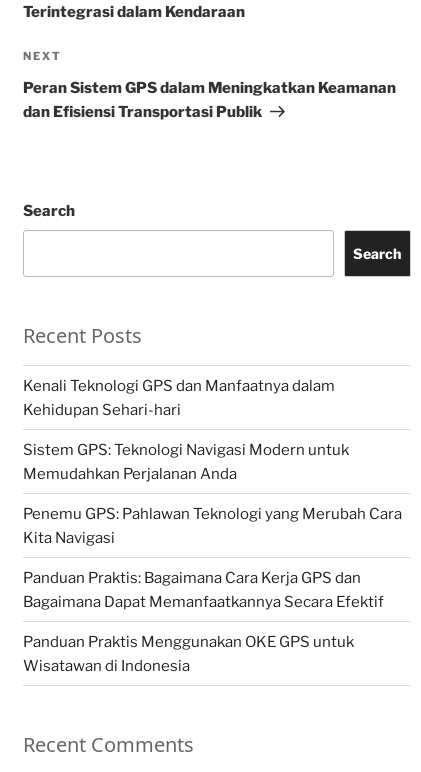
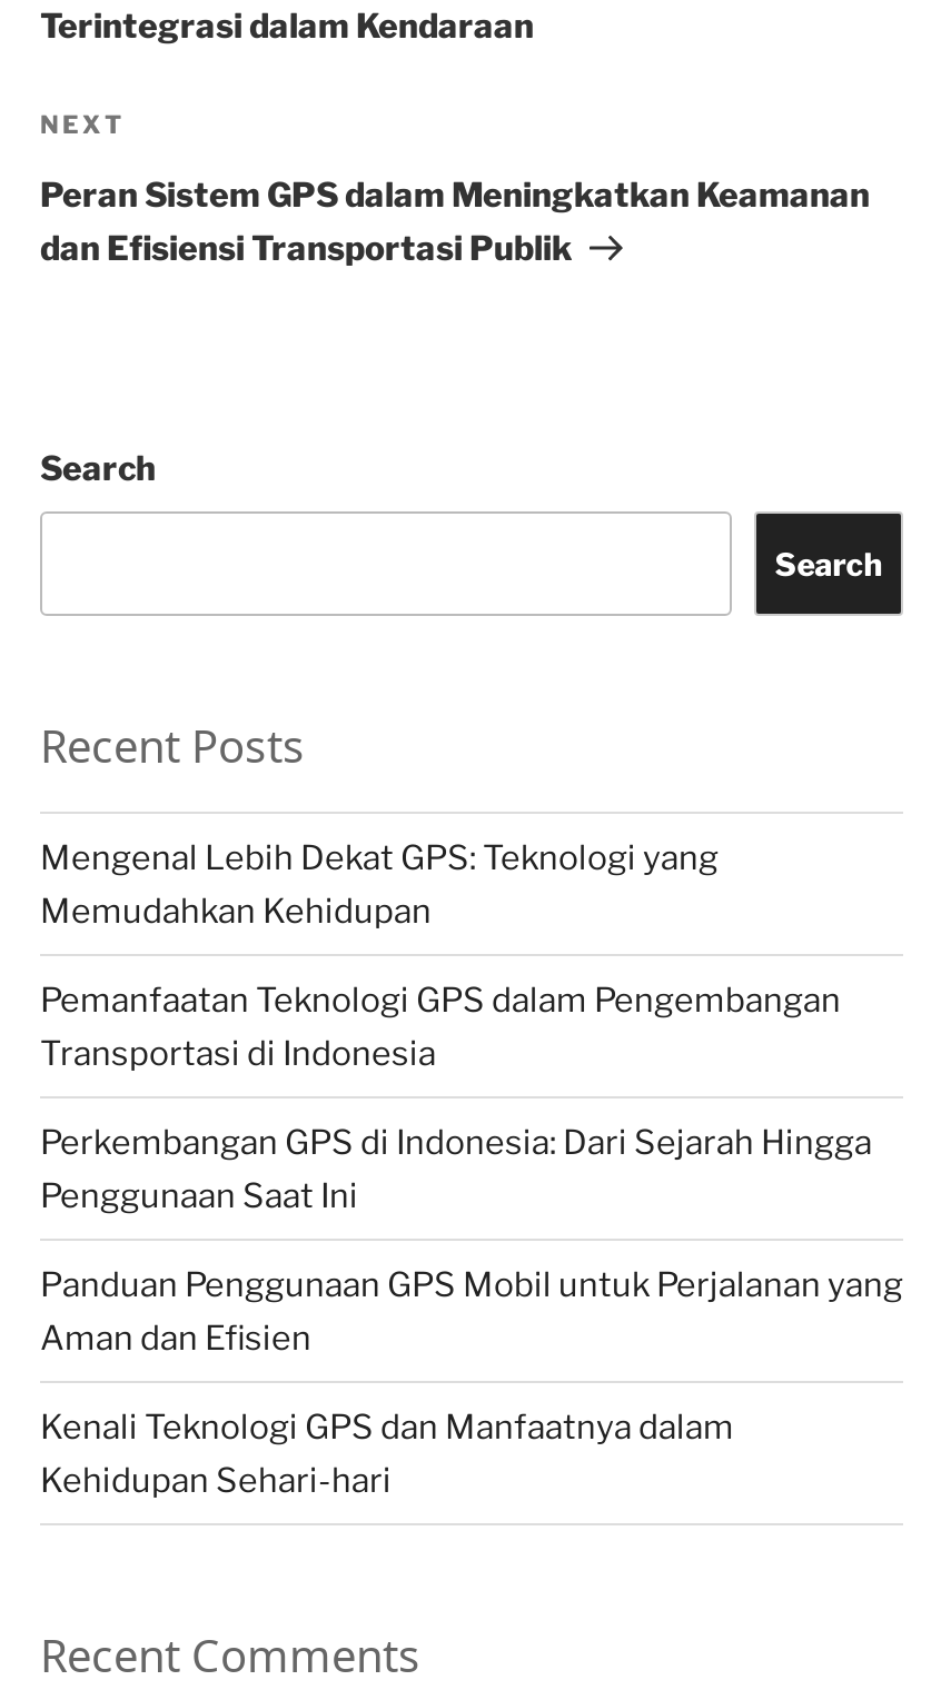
+ Mengenal Lebih Dekat GPS: Teknologi yang
+ Memudahkan Kehidupan
+ Pemanfaatan Teknologi GPS dalam Pengembangan
+ Transportasi di Indonesia
+ Perkembangan GPS di Indonesia: Dari Sejarah Hingga
+ Penggunaan Saat Ini
+ Panduan Penggunaan GPS Mobil untuk Perjalanan yang
+ Aman dan Efisien

moved down: Kenali Teknologi GPS dan Manfaatnya dalam | Kehidupan Sehari-hari

- Sistem GPS: Teknologi Navigasi Modern untuk
- Memudahkan Perjalanan Anda
- Penemu GPS: Pahlawan Teknologi yang Merubah Cara
- Kita Navigasi
- Panduan Praktis: Bagaimana Cara Kerja GPS dan
- Bagaimana Dapat Memanfaatkannya Secara Efektif
- Panduan Praktis Menggunakan OKE GPS untuk
- Wisatawan di Indonesia
